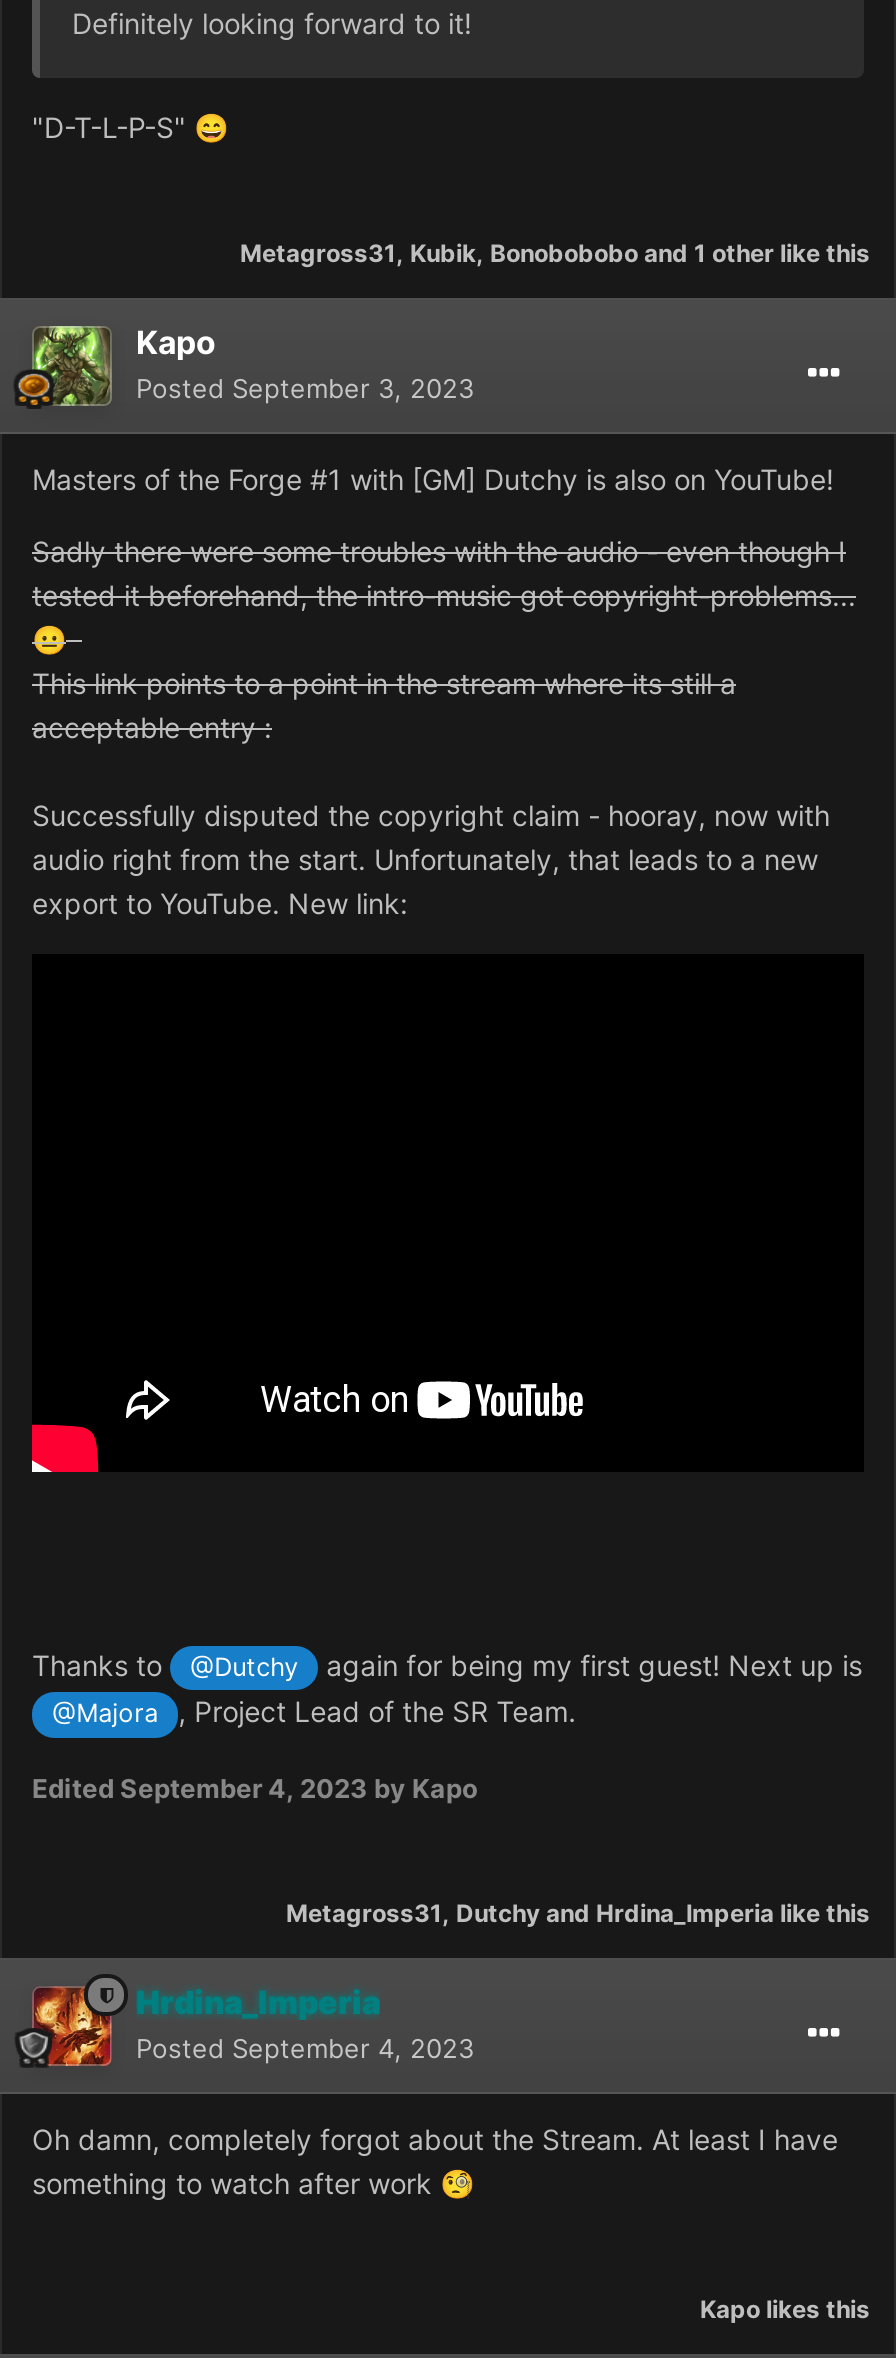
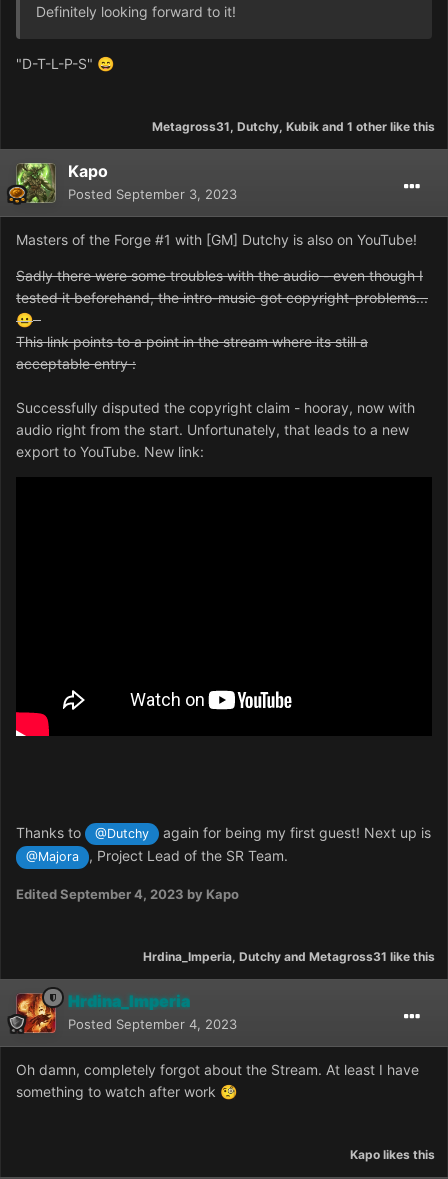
- Metagross31, Kubik, Bonobobobo and 1 other like this
+ Metagross31, Dutchy, Kubik and 1 other like this

- Metagross31, Dutchy and Hrdina_Imperia like this
+ Hrdina_Imperia, Dutchy and Metagross31 like this
